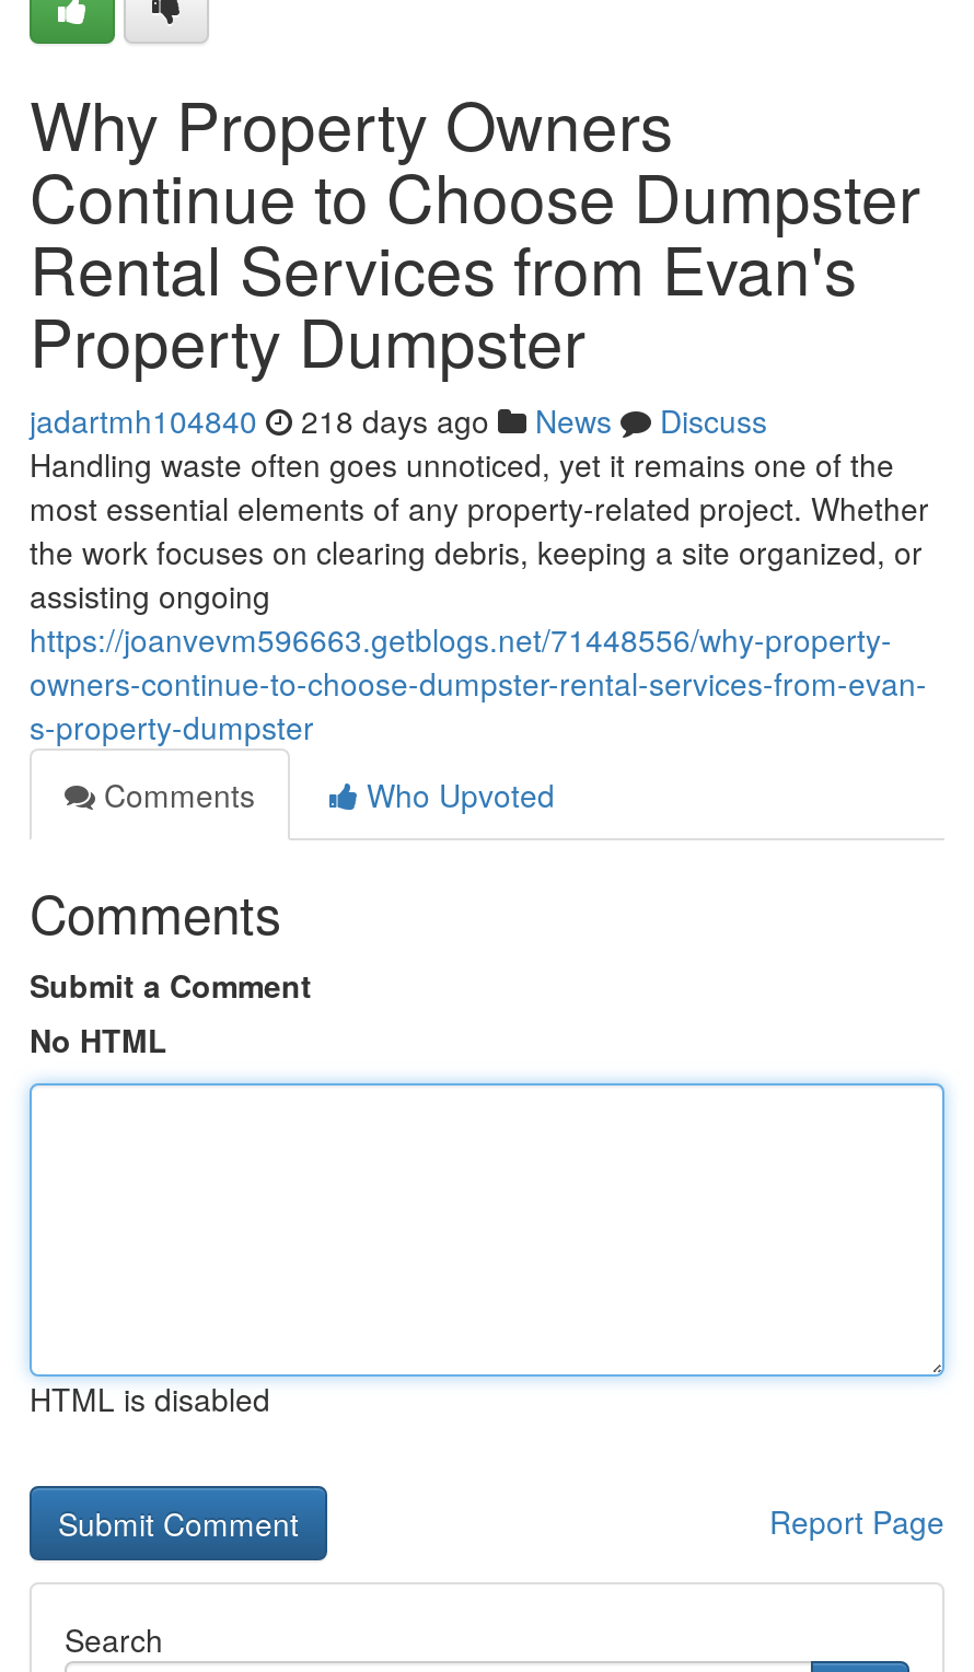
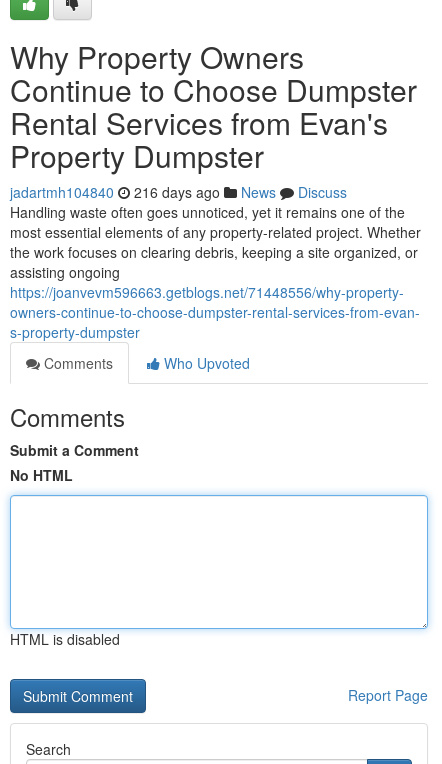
- jadartmh104840 218 days ago News Discuss
+ jadartmh104840 216 days ago News Discuss
